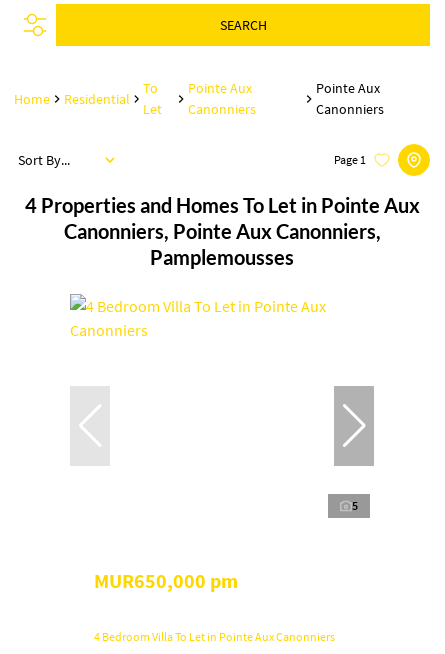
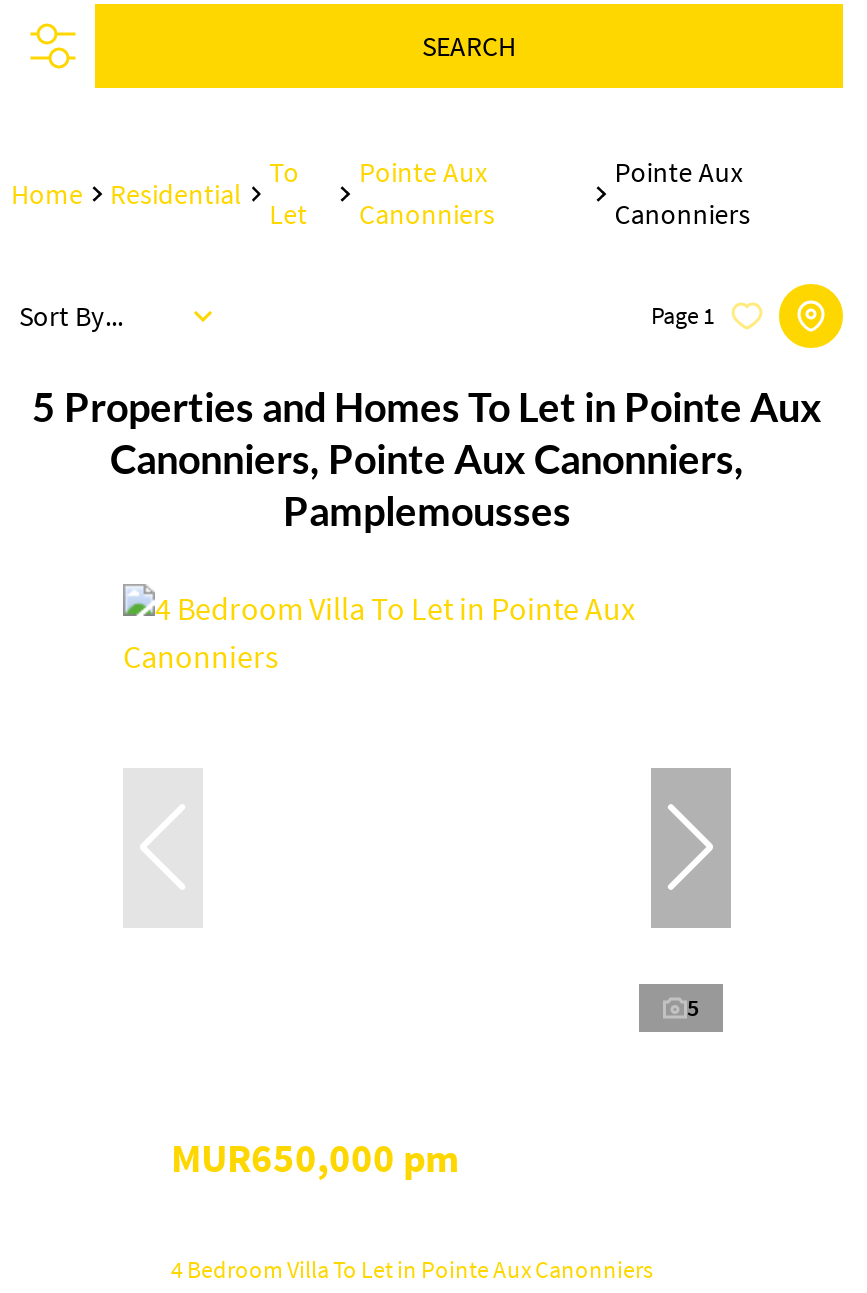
- 4 Properties and Homes To Let in Pointe Aux
+ 5 Properties and Homes To Let in Pointe Aux
